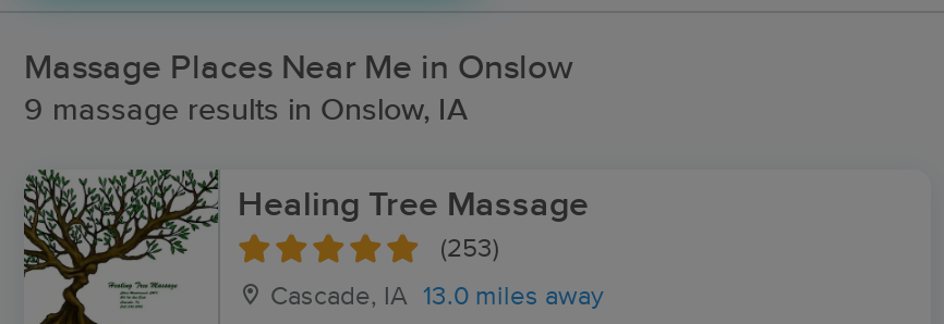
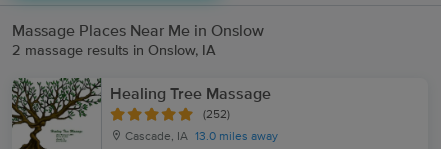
- 9 massage results in Onslow, IA
+ 2 massage results in Onslow, IA

- (253)
+ (252)
